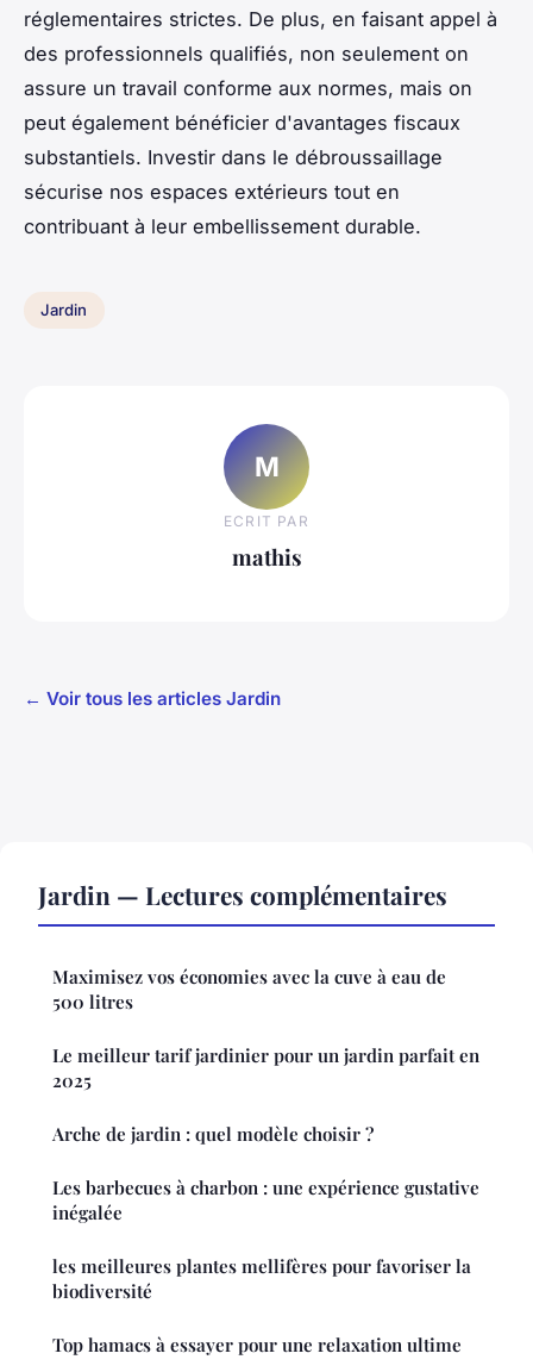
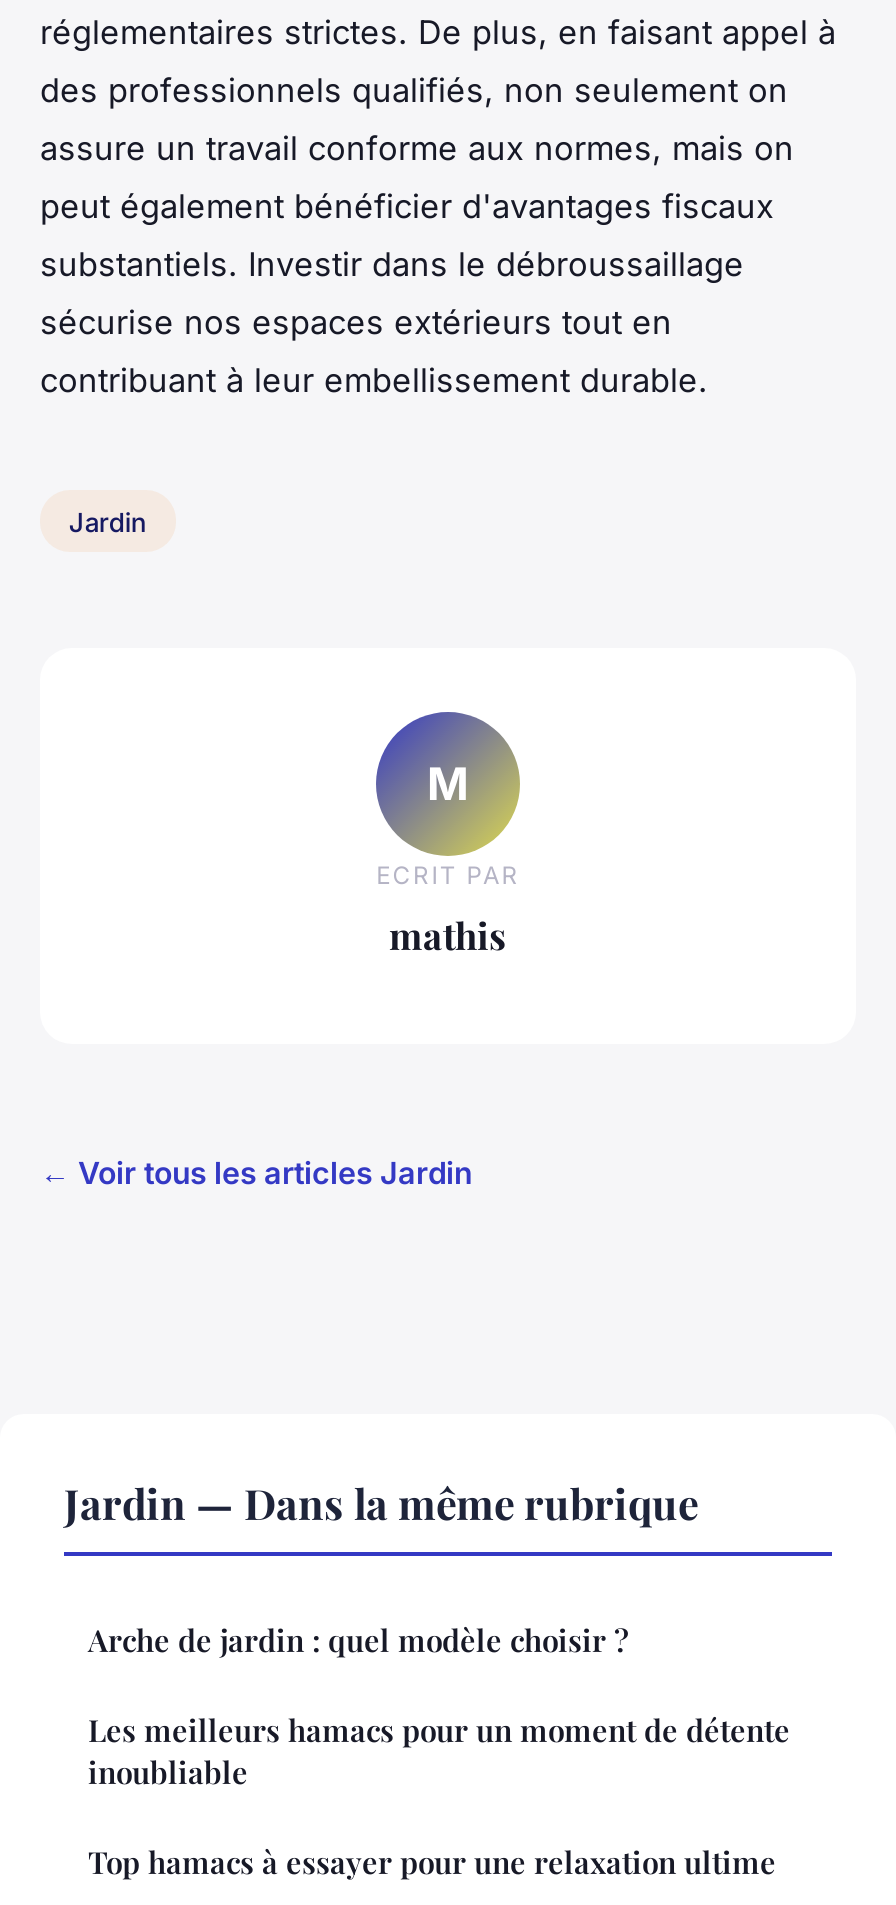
- Jardin — Lectures complémentaires
- Maximisez vos économies avec la cuve à eau de
- 500 litres
- Le meilleur tarif jardinier pour un jardin parfait en
- 2025
+ Jardin — Dans la même rubrique

- Les barbecues à charbon : une expérience gustative
- inégalée
- les meilleures plantes mellifères pour favoriser la
- biodiversité
+ Les meilleurs hamacs pour un moment de détente
+ inoubliable
